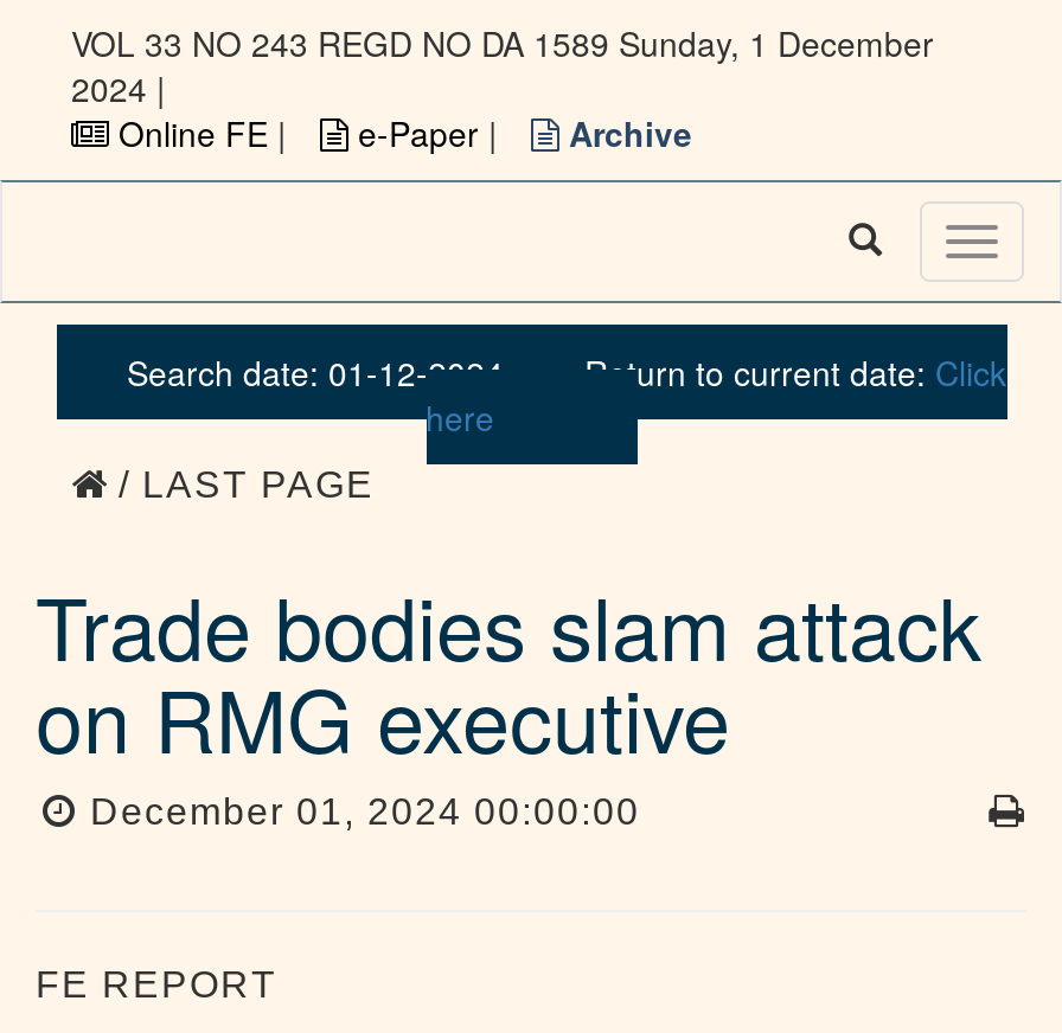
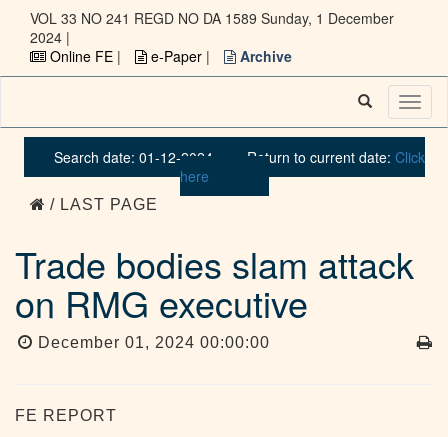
- VOL 33 NO 243 REGD NO DA 1589 Sunday, 1 December
+ VOL 33 NO 241 REGD NO DA 1589 Sunday, 1 December
